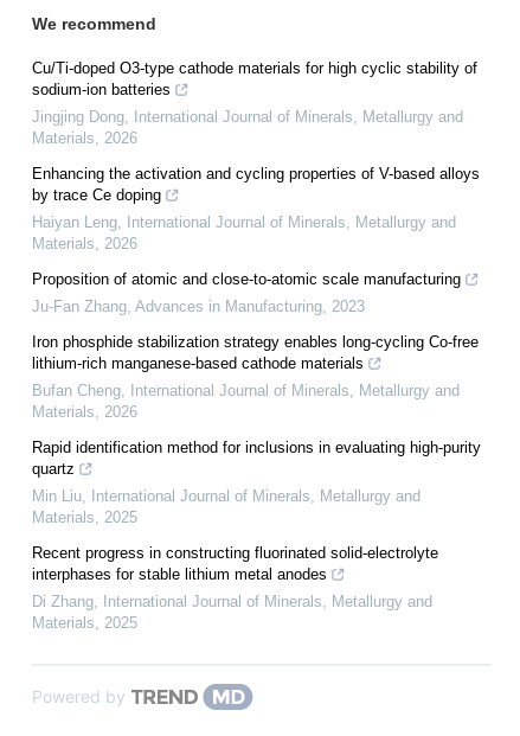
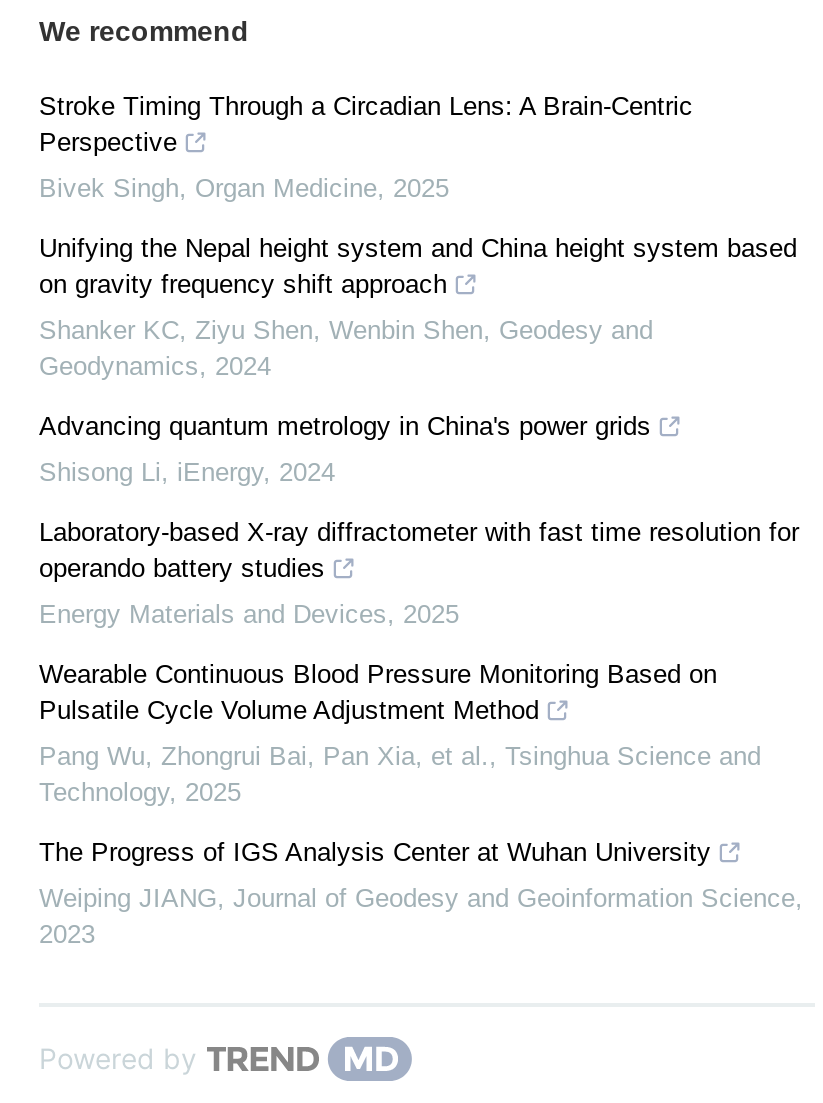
- Cu/Ti-doped O3-type cathode materials for high cyclic stability of
- sodium-ion batteries
+ Stroke Timing Through a Circadian Lens: A Brain-Centric
+ Perspective

- Jingjing Dong, International Journal of Minerals, Metallurgy and
- Materials, 2026
+ Bivek Singh, Organ Medicine, 2025

- Enhancing the activation and cycling properties of V-based alloys
- by trace Ce doping
+ Unifying the Nepal height system and China height system based
+ on gravity frequency shift approach

- Haiyan Leng, International Journal of Minerals, Metallurgy and
- Materials, 2026
+ Shanker KC, Ziyu Shen, Wenbin Shen, Geodesy and
+ Geodynamics, 2024

- Proposition of atomic and close-to-atomic scale manufacturing
+ Advancing quantum metrology in China's power grids

- Ju-Fan Zhang, Advances in Manufacturing, 2023
+ Shisong Li, iEnergy, 2024

- Iron phosphide stabilization strategy enables long-cycling Co-free
- lithium-rich manganese-based cathode materials
+ Laboratory-based X-ray diffractometer with fast time resolution for
+ operando battery studies

- Bufan Cheng, International Journal of Minerals, Metallurgy and
- Materials, 2026
+ Energy Materials and Devices, 2025

- Rapid identification method for inclusions in evaluating high-purity
- quartz
+ Wearable Continuous Blood Pressure Monitoring Based on
+ Pulsatile Cycle Volume Adjustment Method

- Min Liu, International Journal of Minerals, Metallurgy and
- Materials, 2025
+ Pang Wu, Zhongrui Bai, Pan Xia, et al., Tsinghua Science and
+ Technology, 2025

- Recent progress in constructing fluorinated solid-electrolyte
- interphases for stable lithium metal anodes
+ The Progress of IGS Analysis Center at Wuhan University

- Di Zhang, International Journal of Minerals, Metallurgy and
- Materials, 2025
+ Weiping JIANG, Journal of Geodesy and Geoinformation Science,
+ 2023
